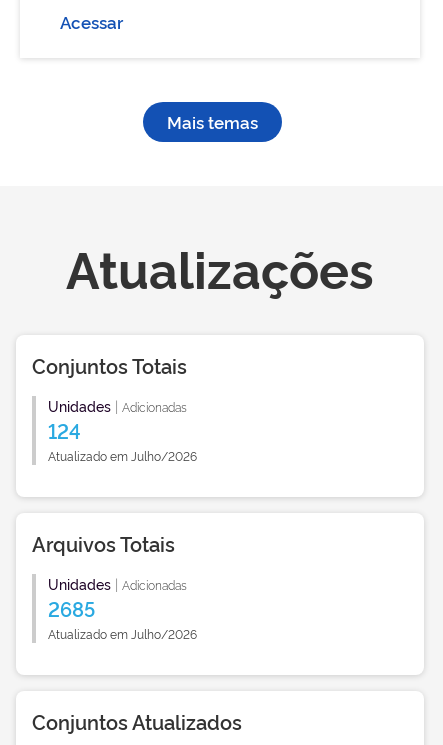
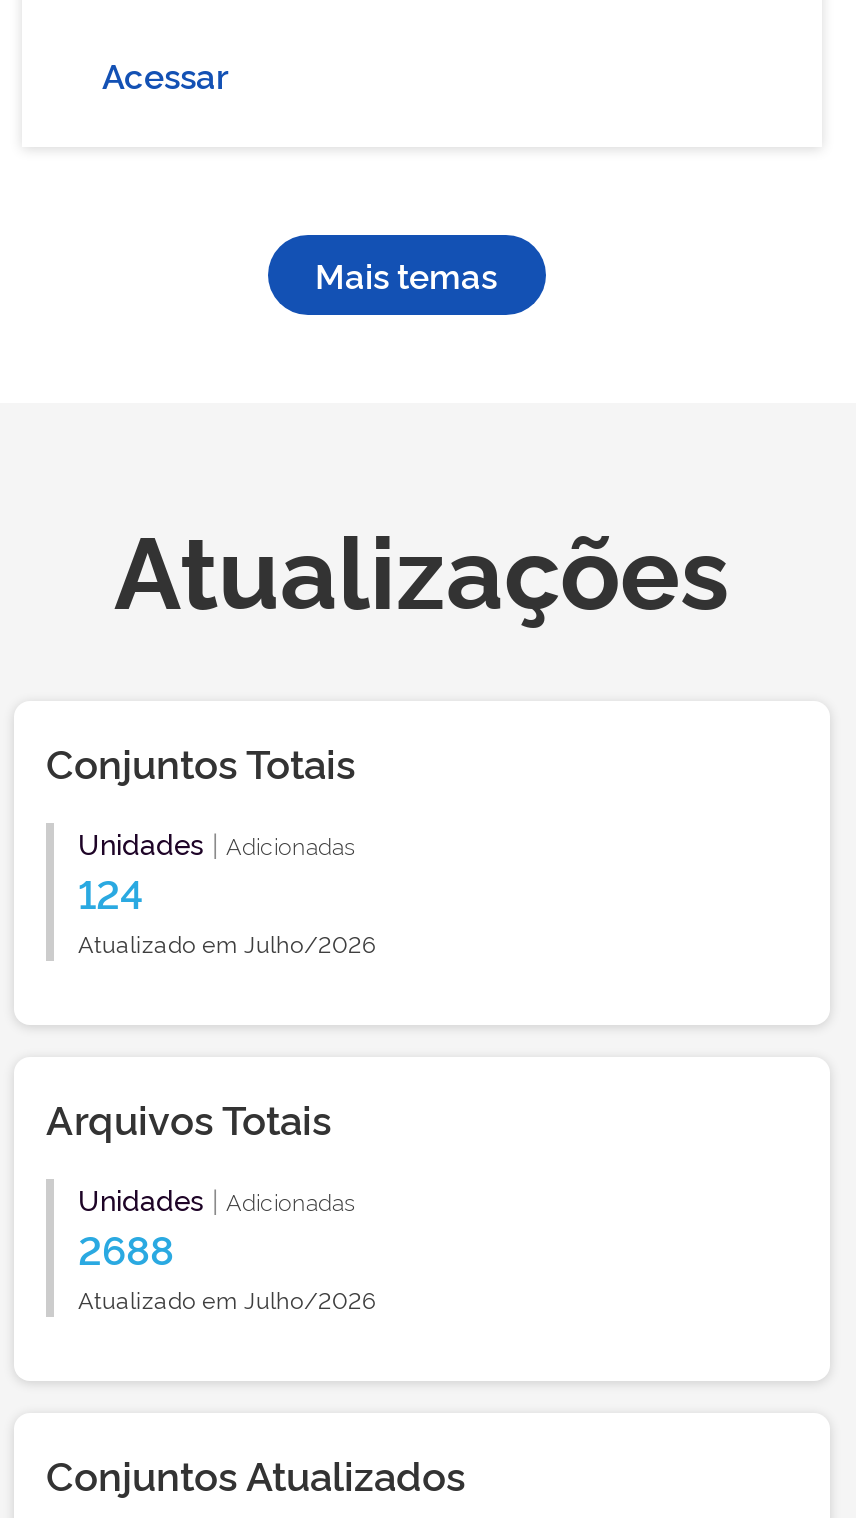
- 2685
+ 2688
